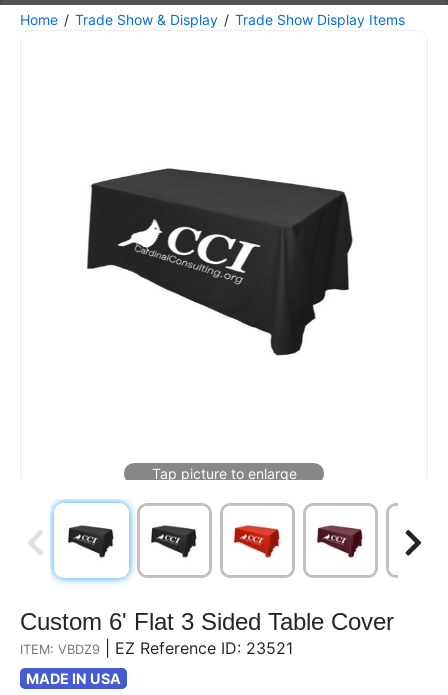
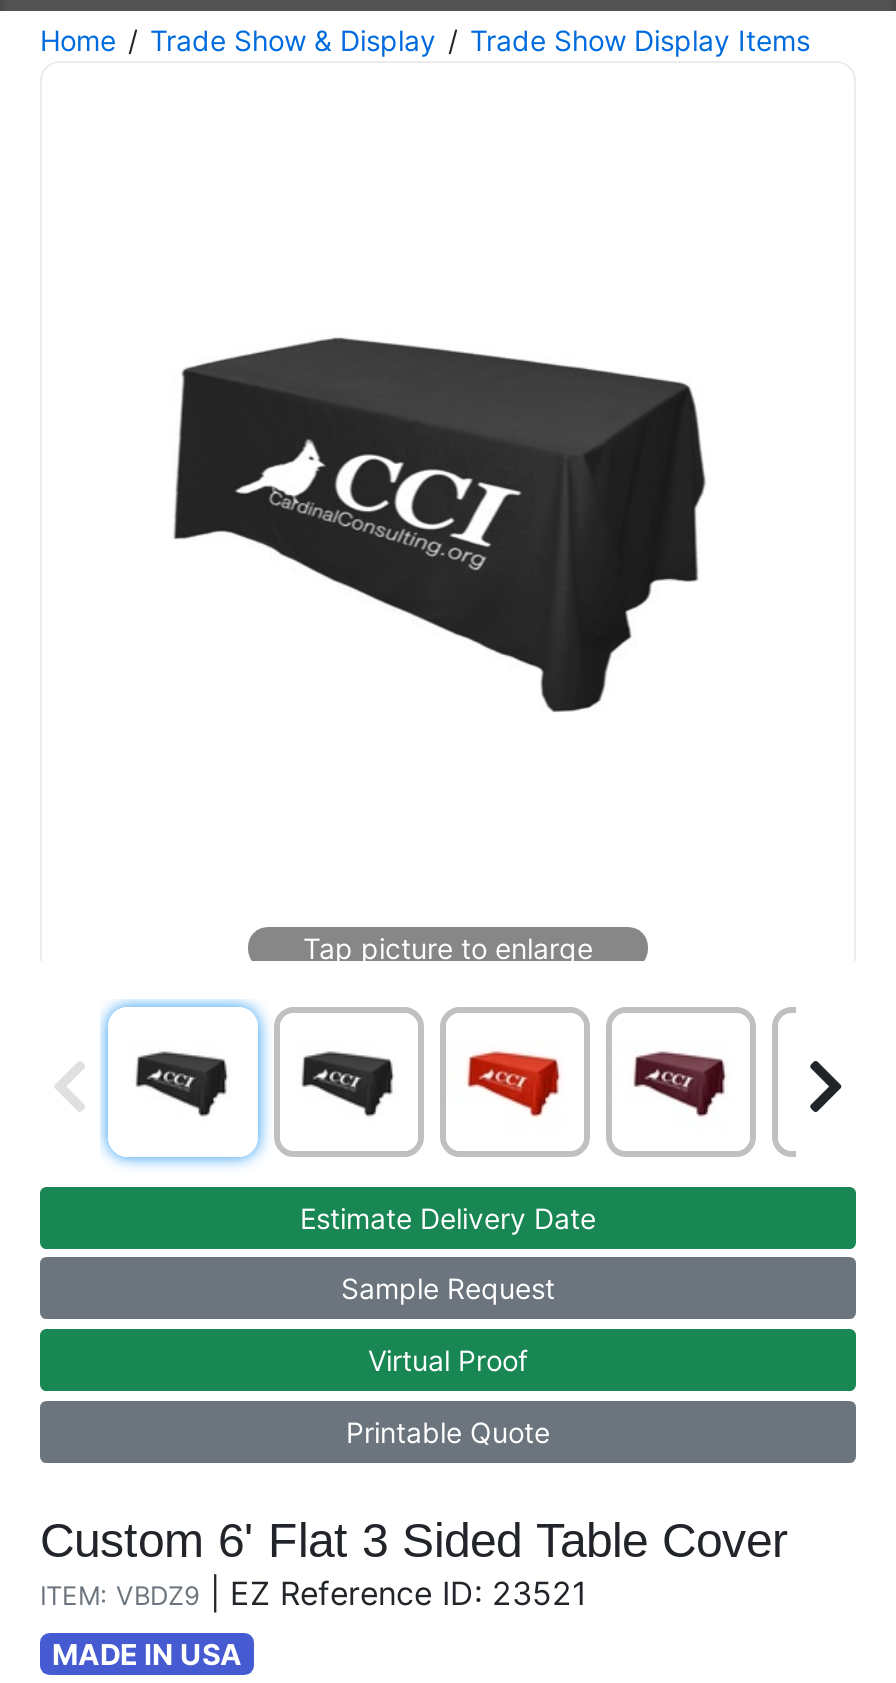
+ [image]
+ Estimate Delivery Date
+ Sample Request
+ Virtual Proof
+ Printable Quote
